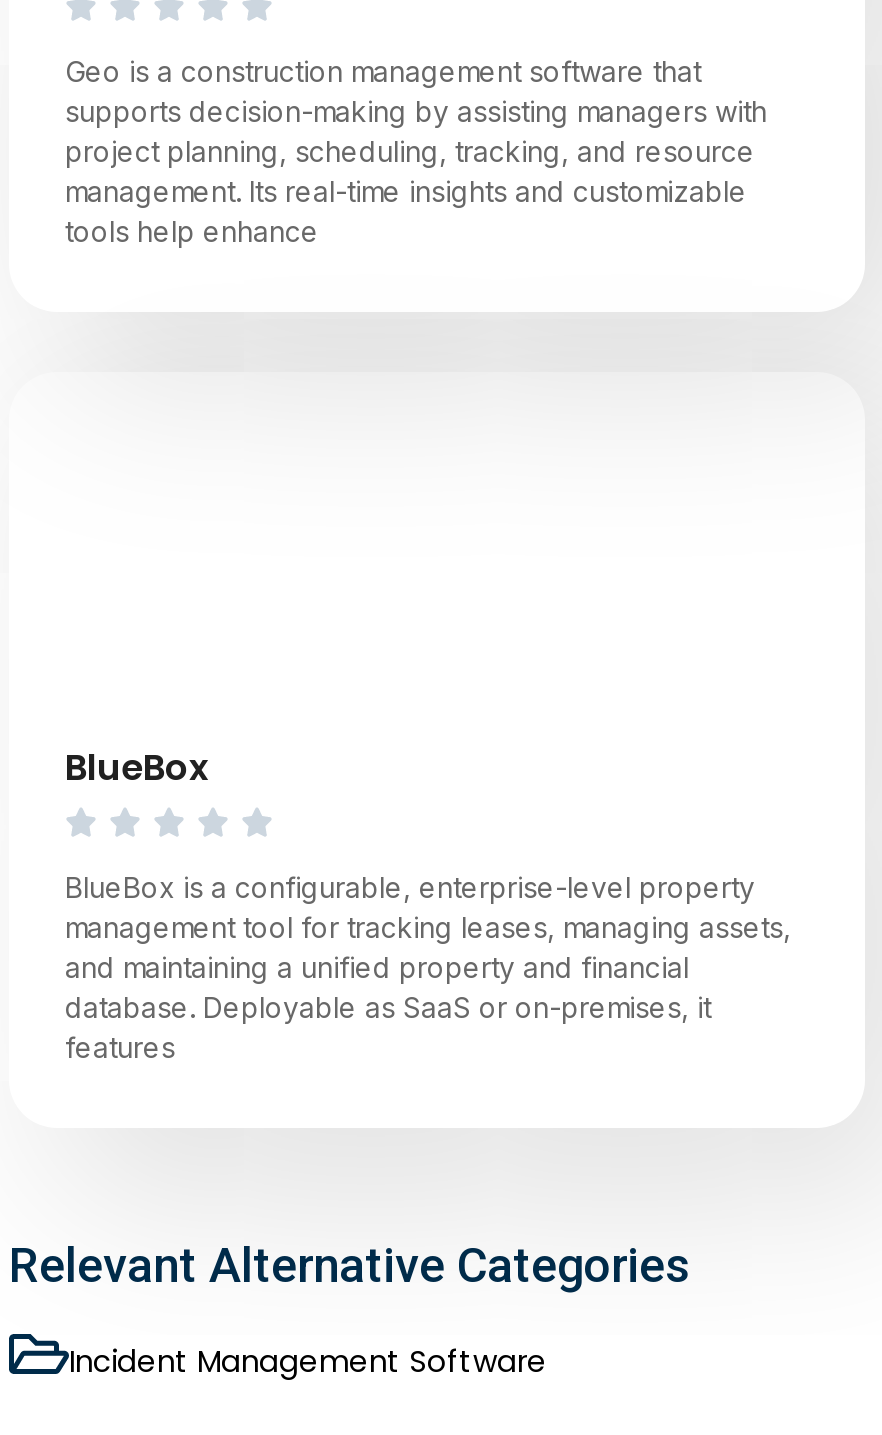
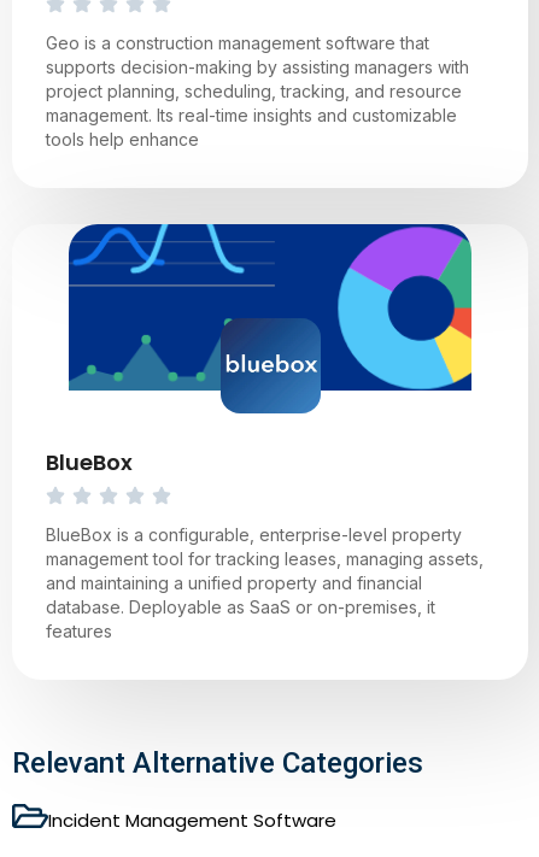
+ [image]
